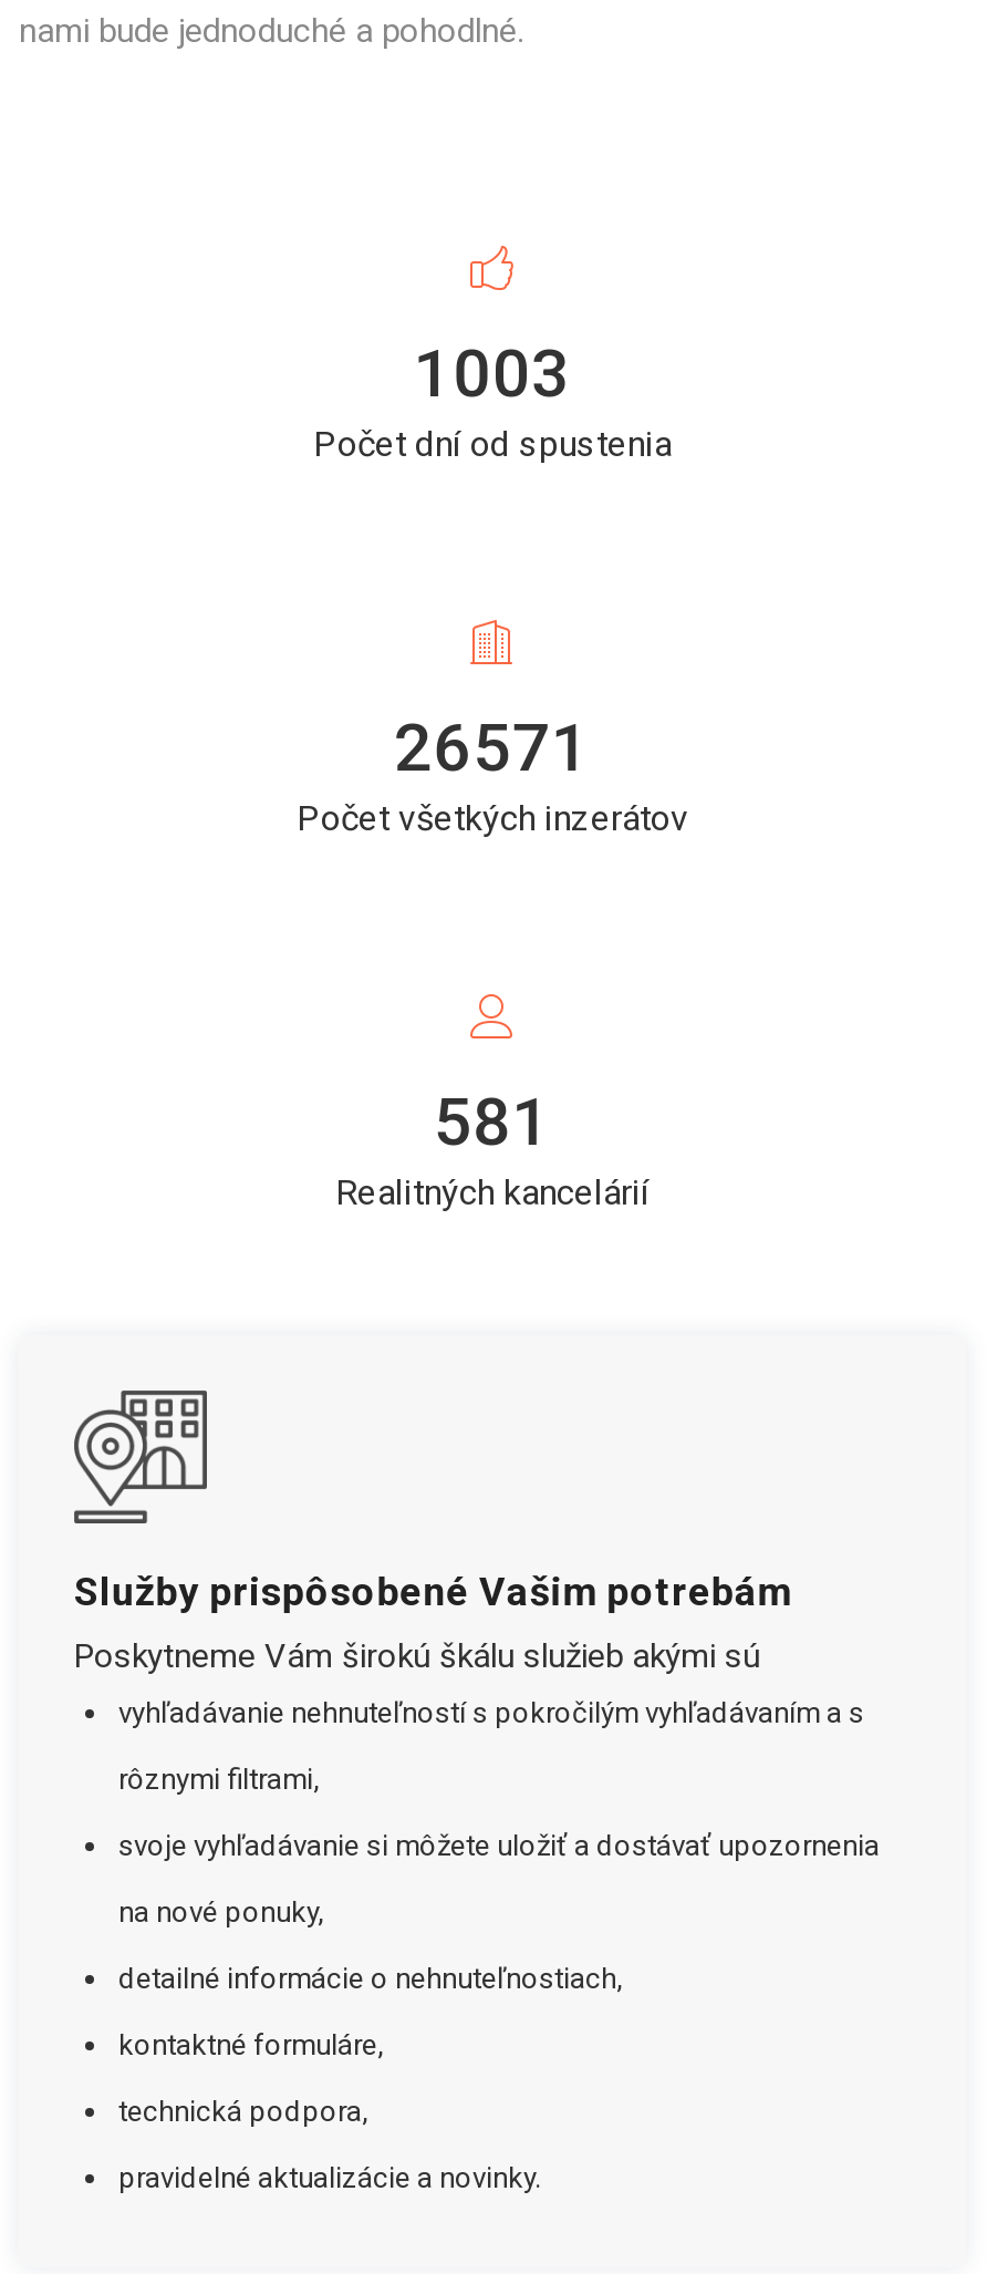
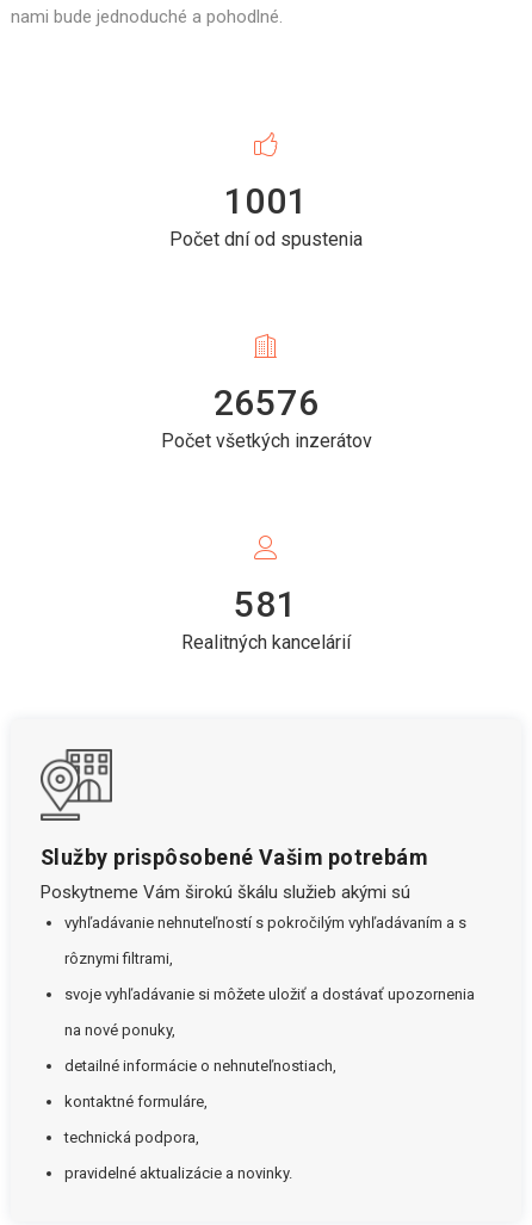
- 1003
+ 1001

- 26571
+ 26576
